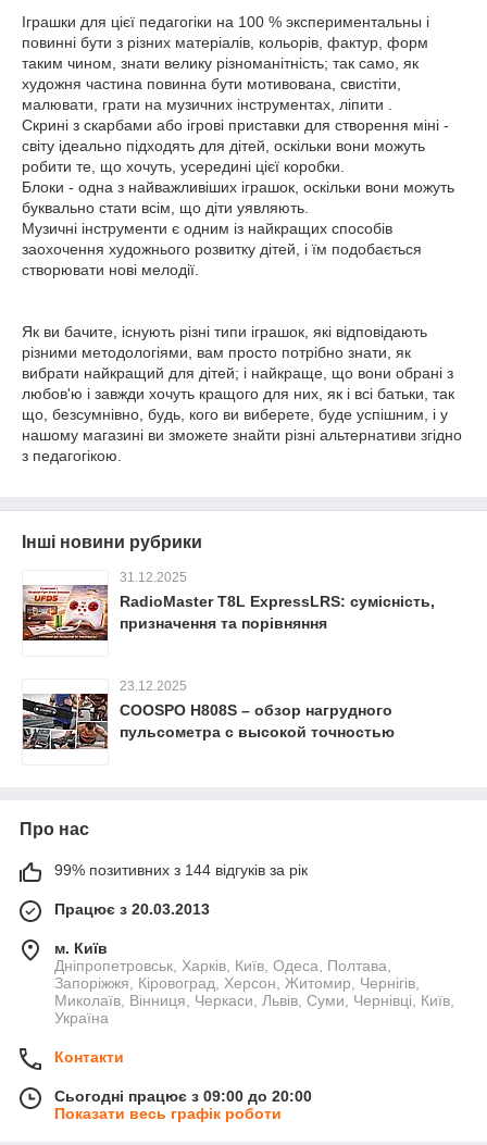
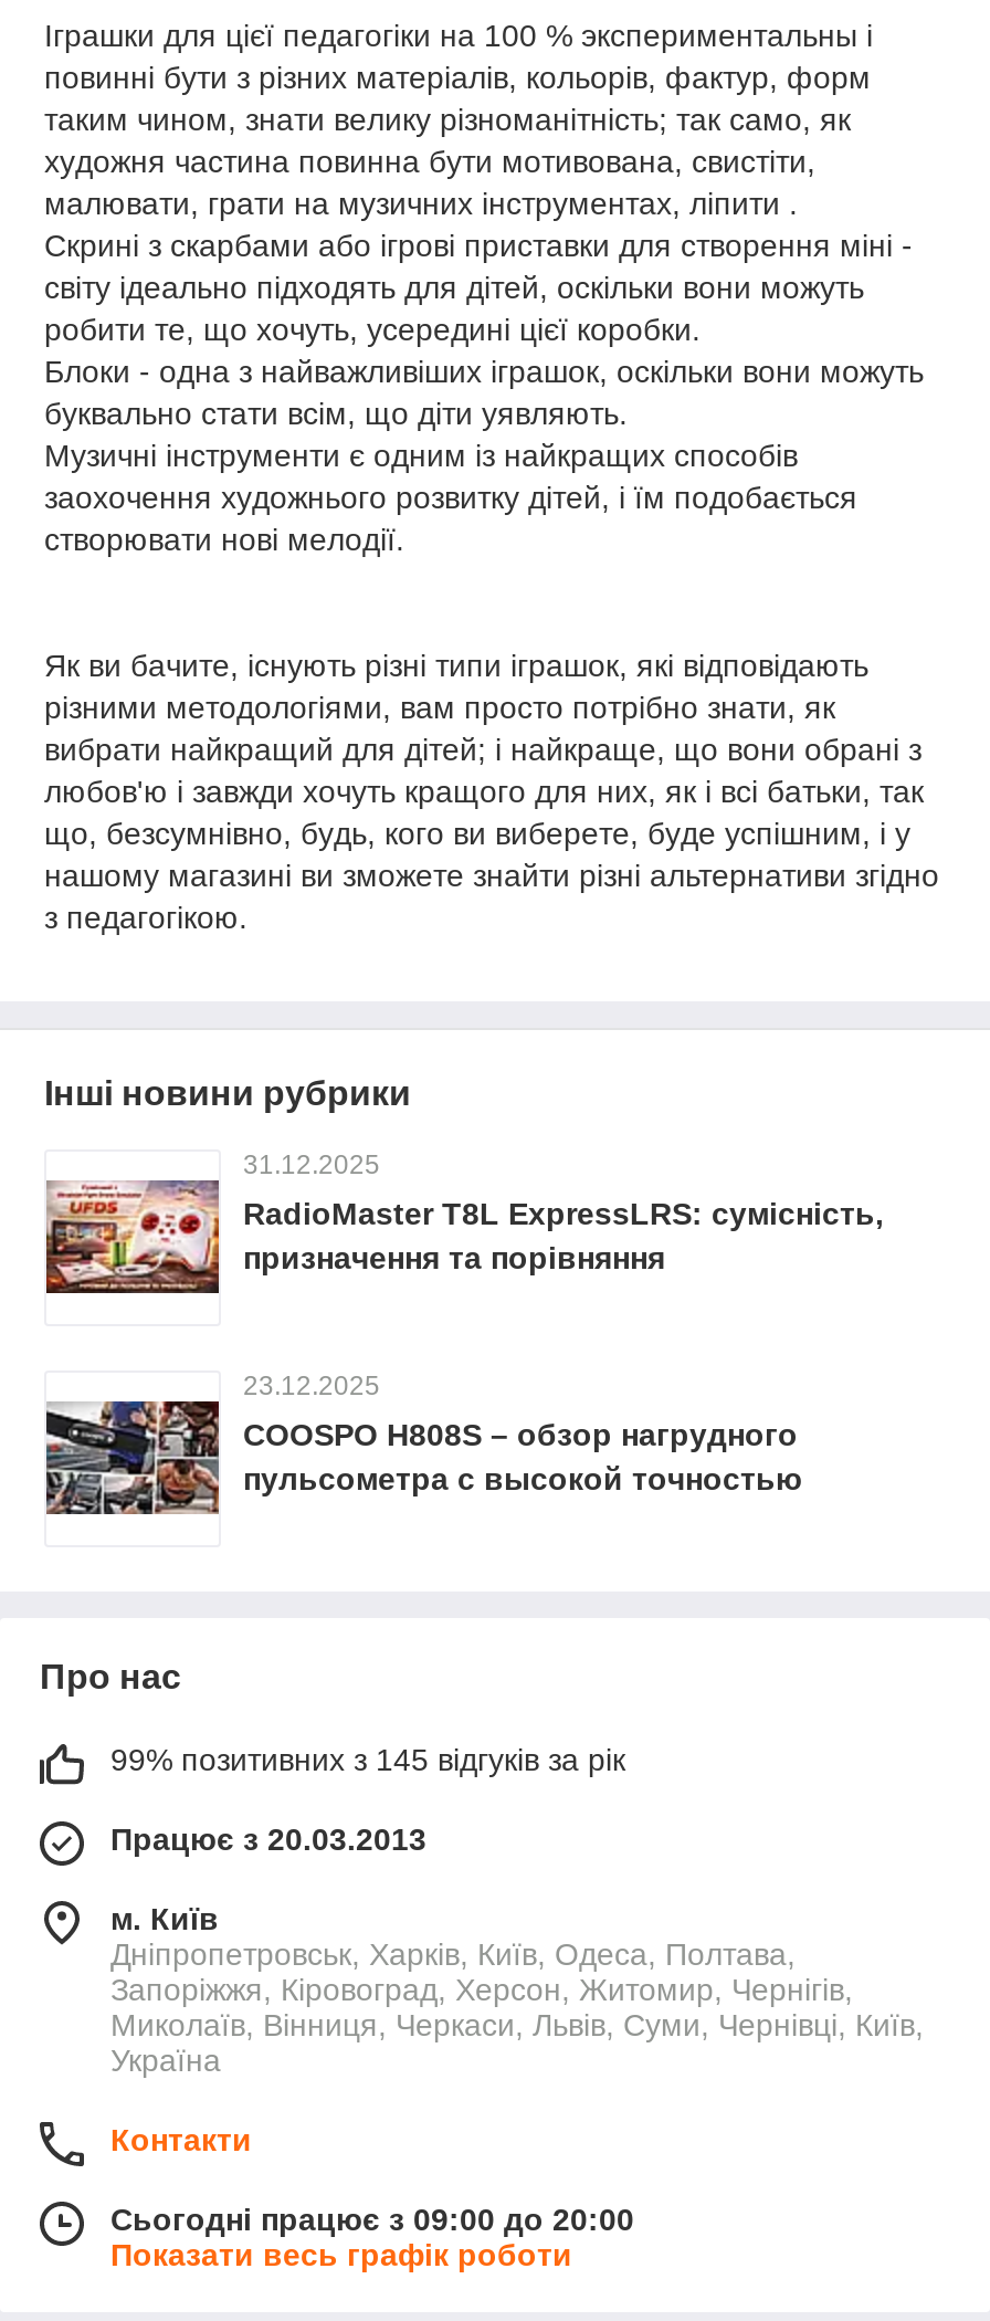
- 99% позитивних з 144 відгуків за рік
+ 99% позитивних з 145 відгуків за рік
